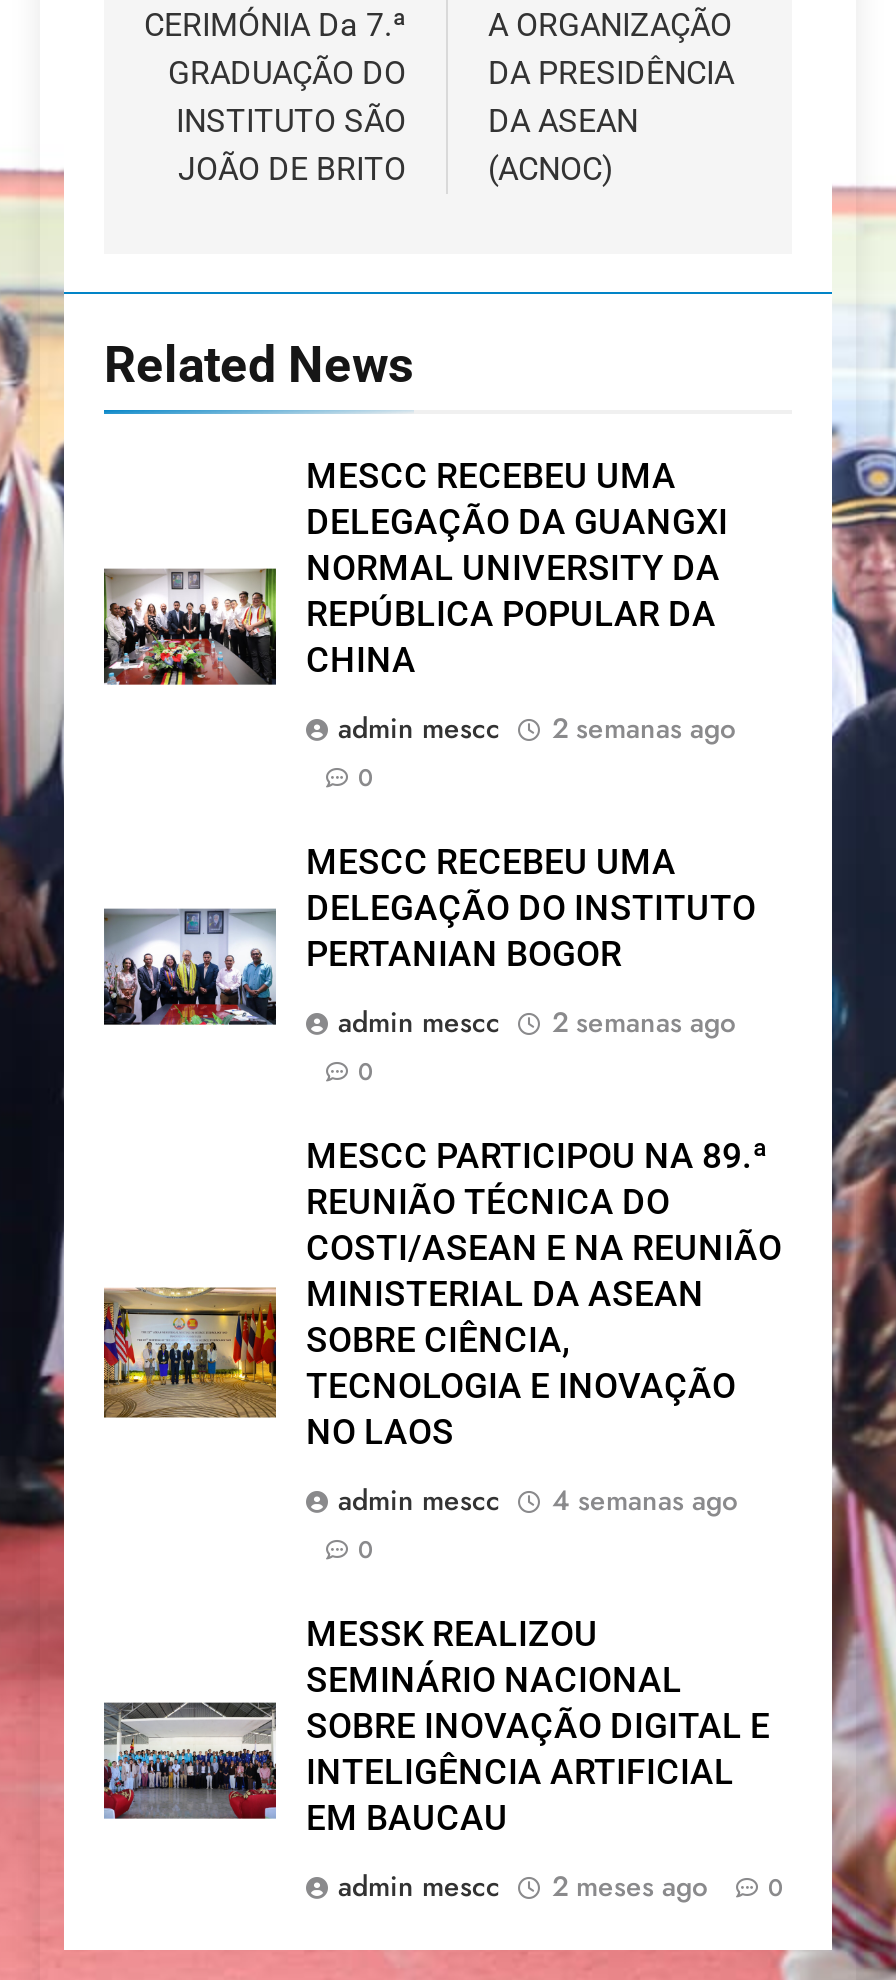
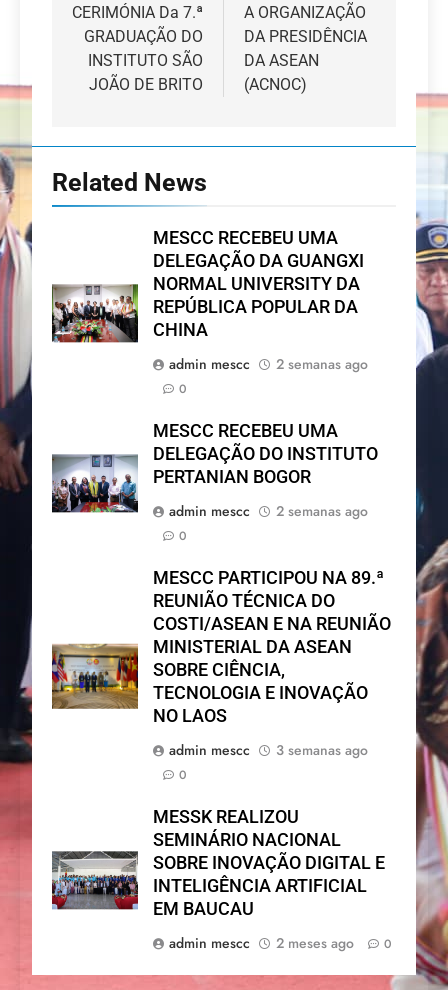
- admin mescc 4 semanas ago
+ admin mescc 3 semanas ago
